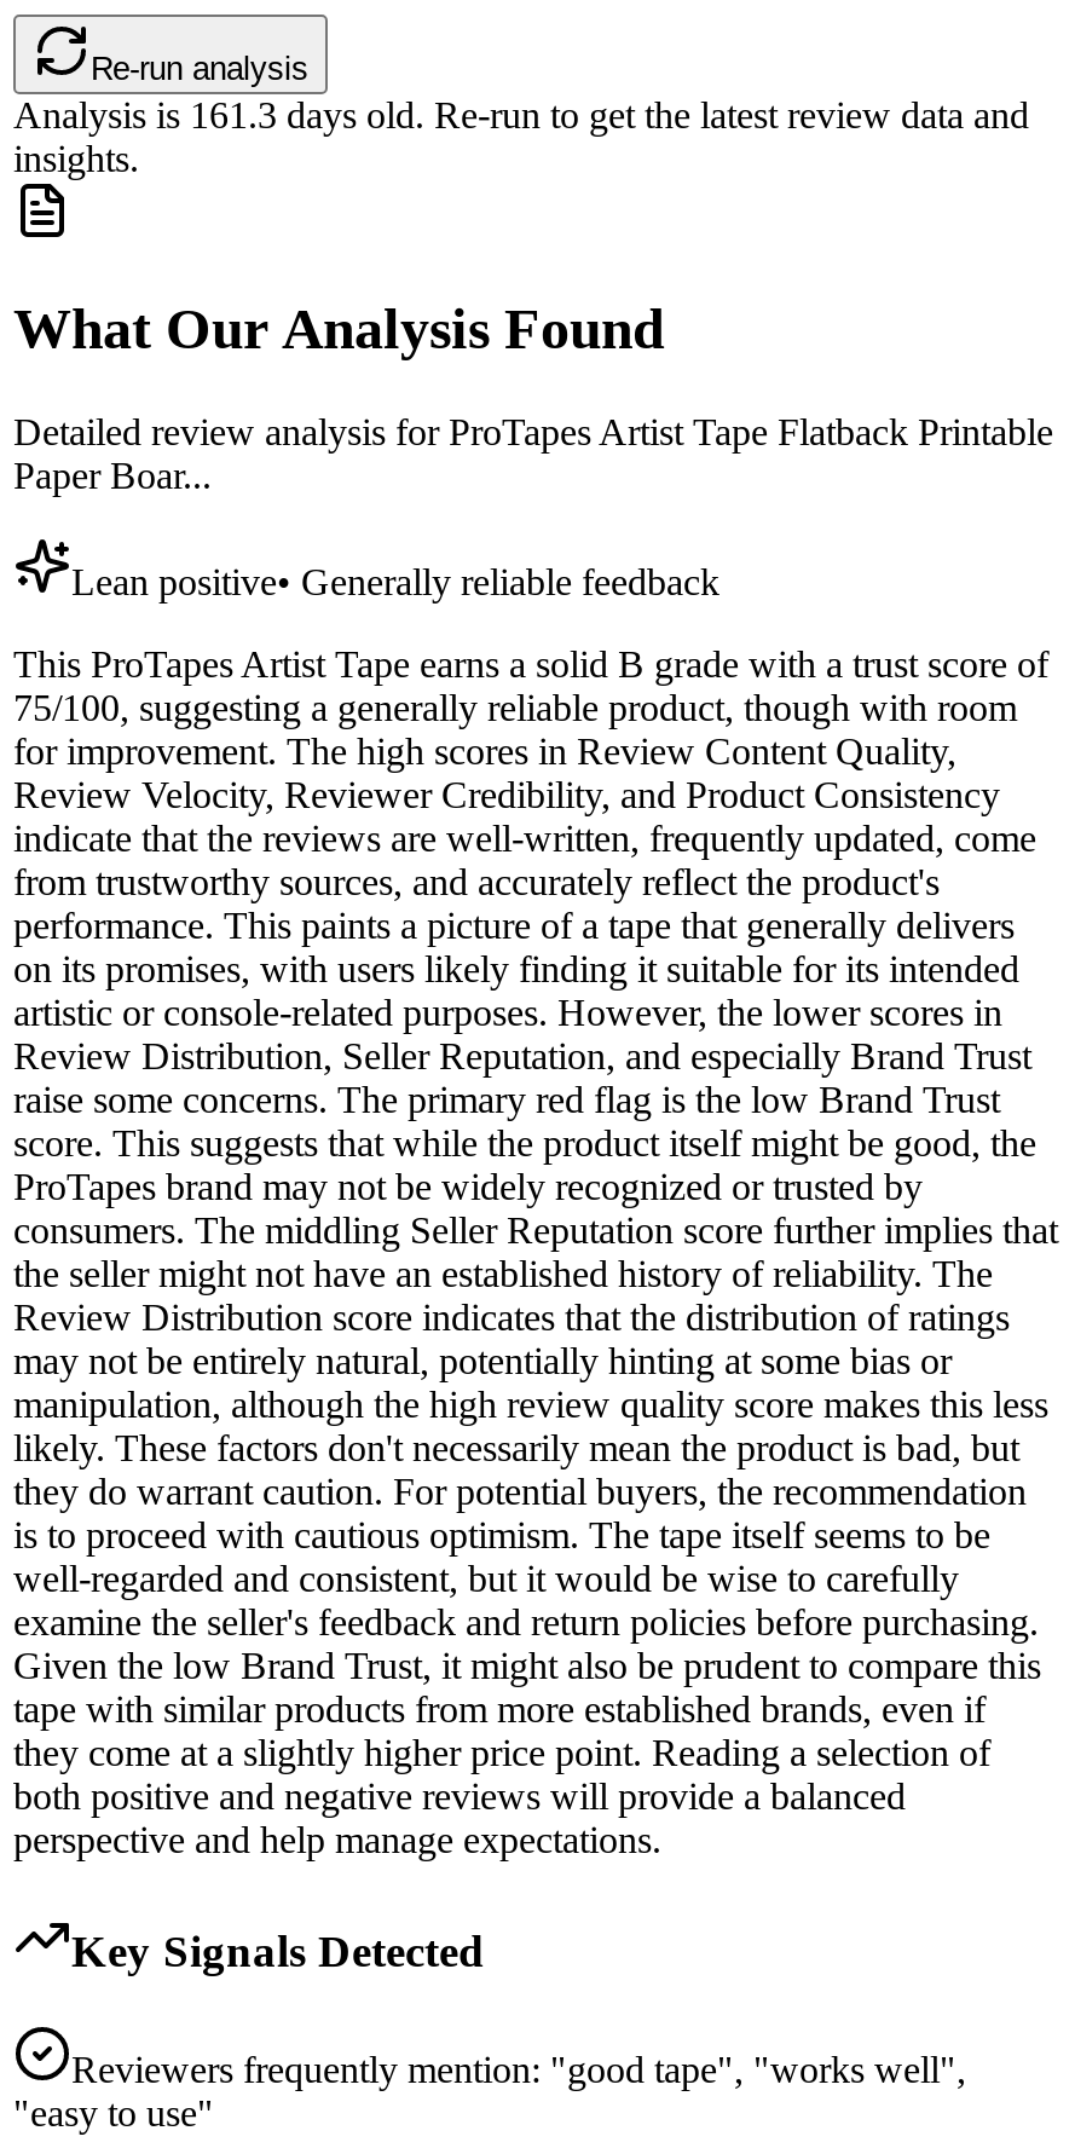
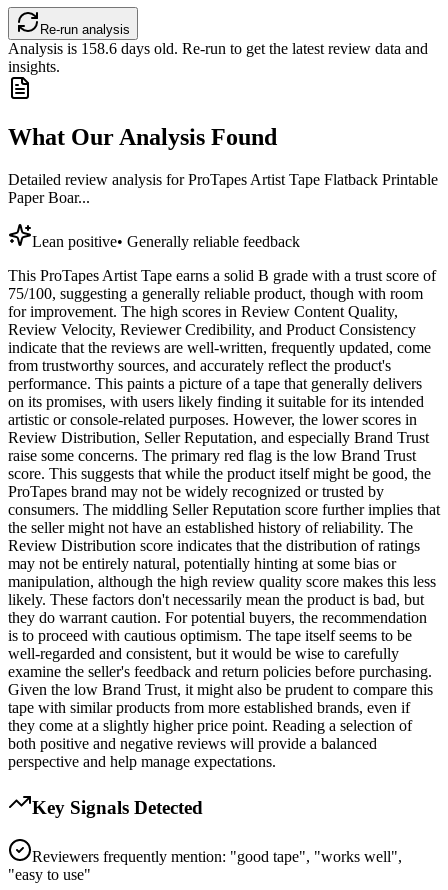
- Analysis is161.3days old. Re-run to get the latest review data and
+ Analysis is158.6days old. Re-run to get the latest review data and
